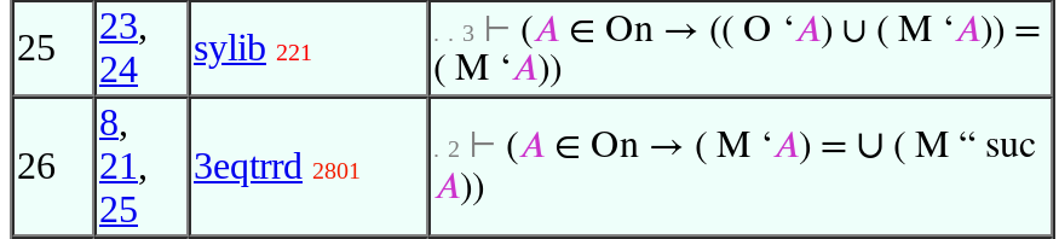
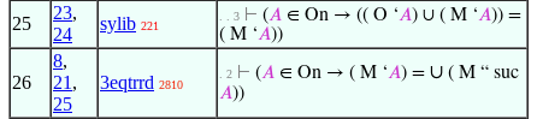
- 3eqtrrd 2801
+ 3eqtrrd 2810
